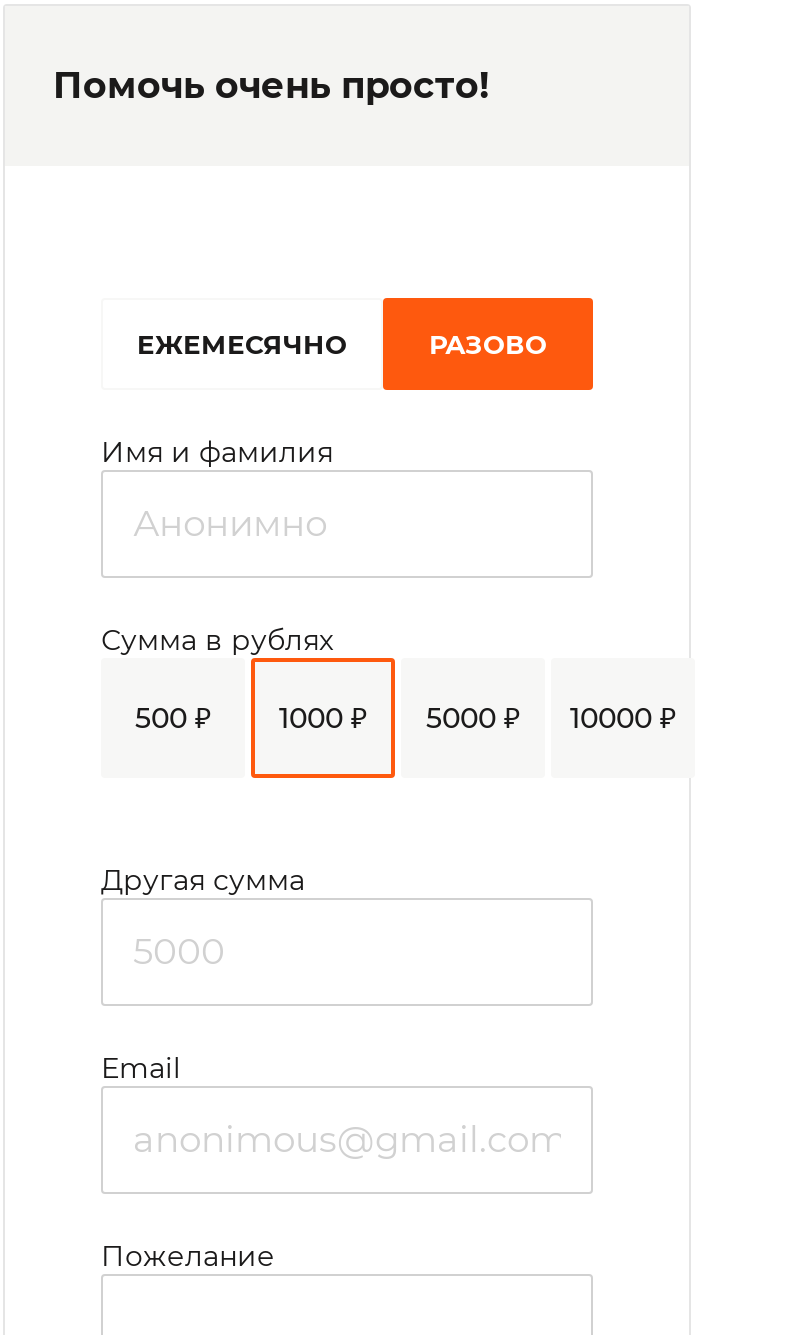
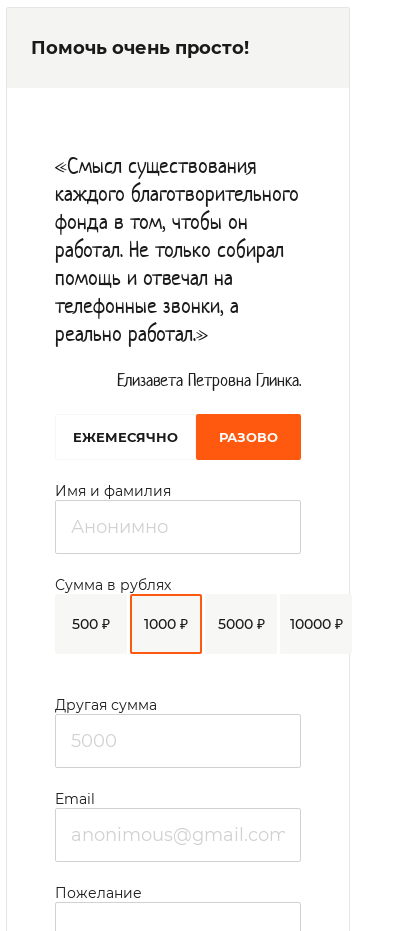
+ «Смысл существования
+ каждого благотворительного
+ фонда в том, чтобы он
+ работал. Не только собирал
+ помощь и отвечал на
+ телефонные звонки, а
+ реально работал.»
+ Елизавета Петровна Глинка.
